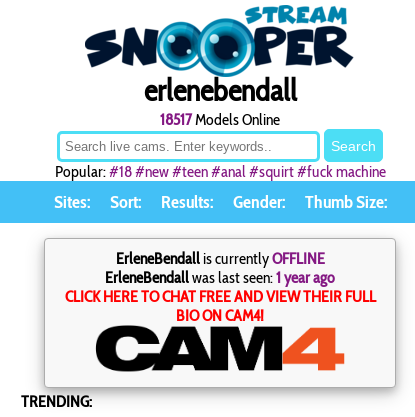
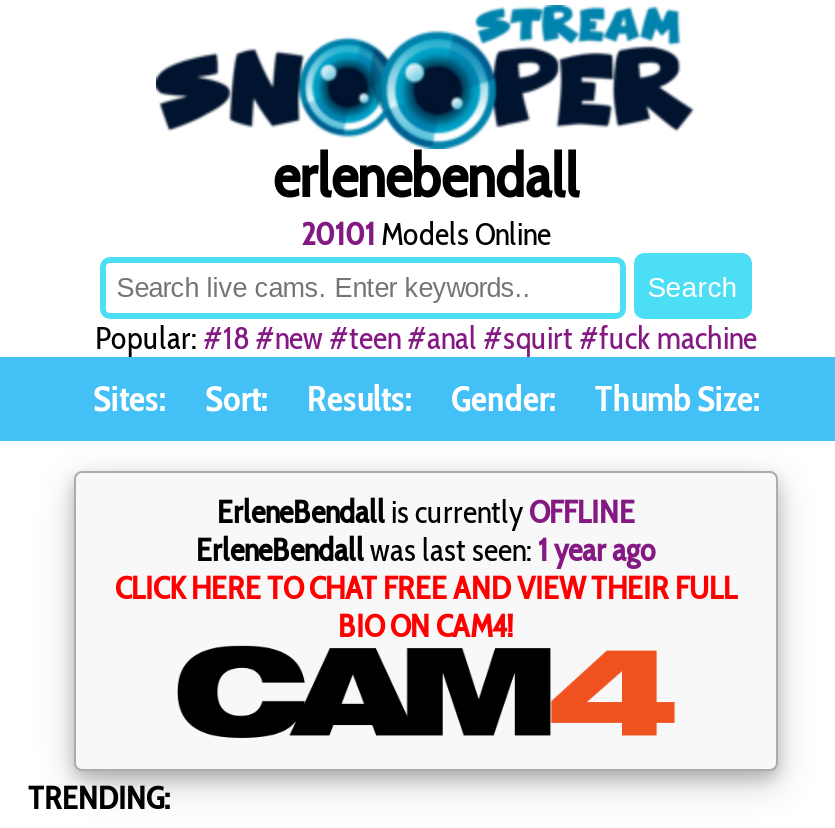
- 18517 Models Online
+ 20101 Models Online
